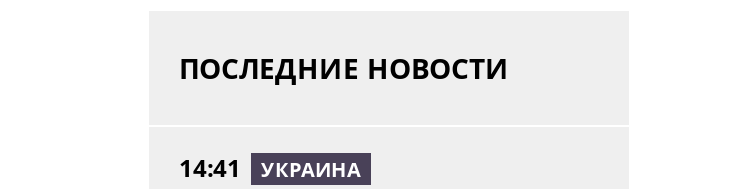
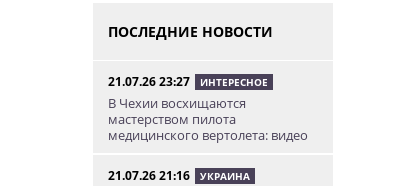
- 14:41
+ 21.07.26 23:27
+ ИНТЕРЕСНОЕ
+ В Чехии восхищаются
+ мастерством пилота
+ медицинского вертолета: видео
+ 21.07.26 21:16
